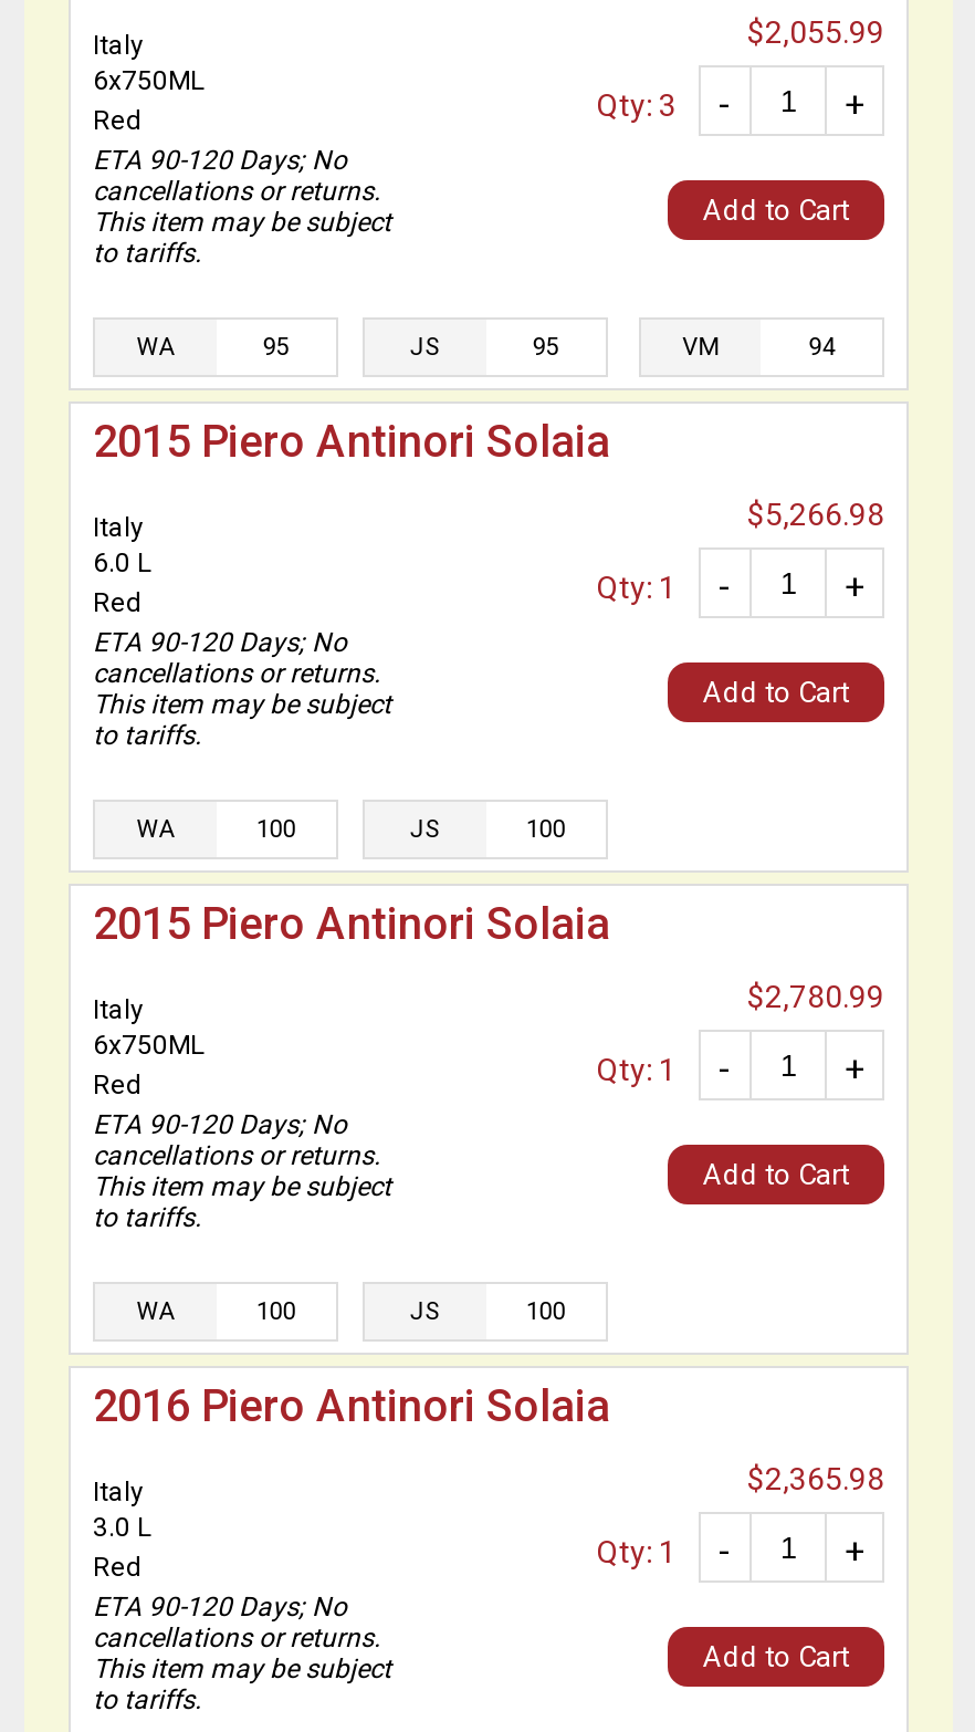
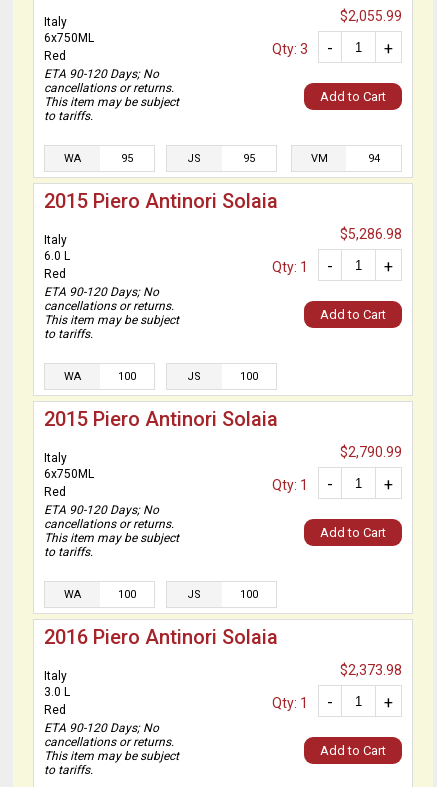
- $5,266.98
+ $5,286.98

- $2,780.99
+ $2,790.99

- $2,365.98
+ $2,373.98
